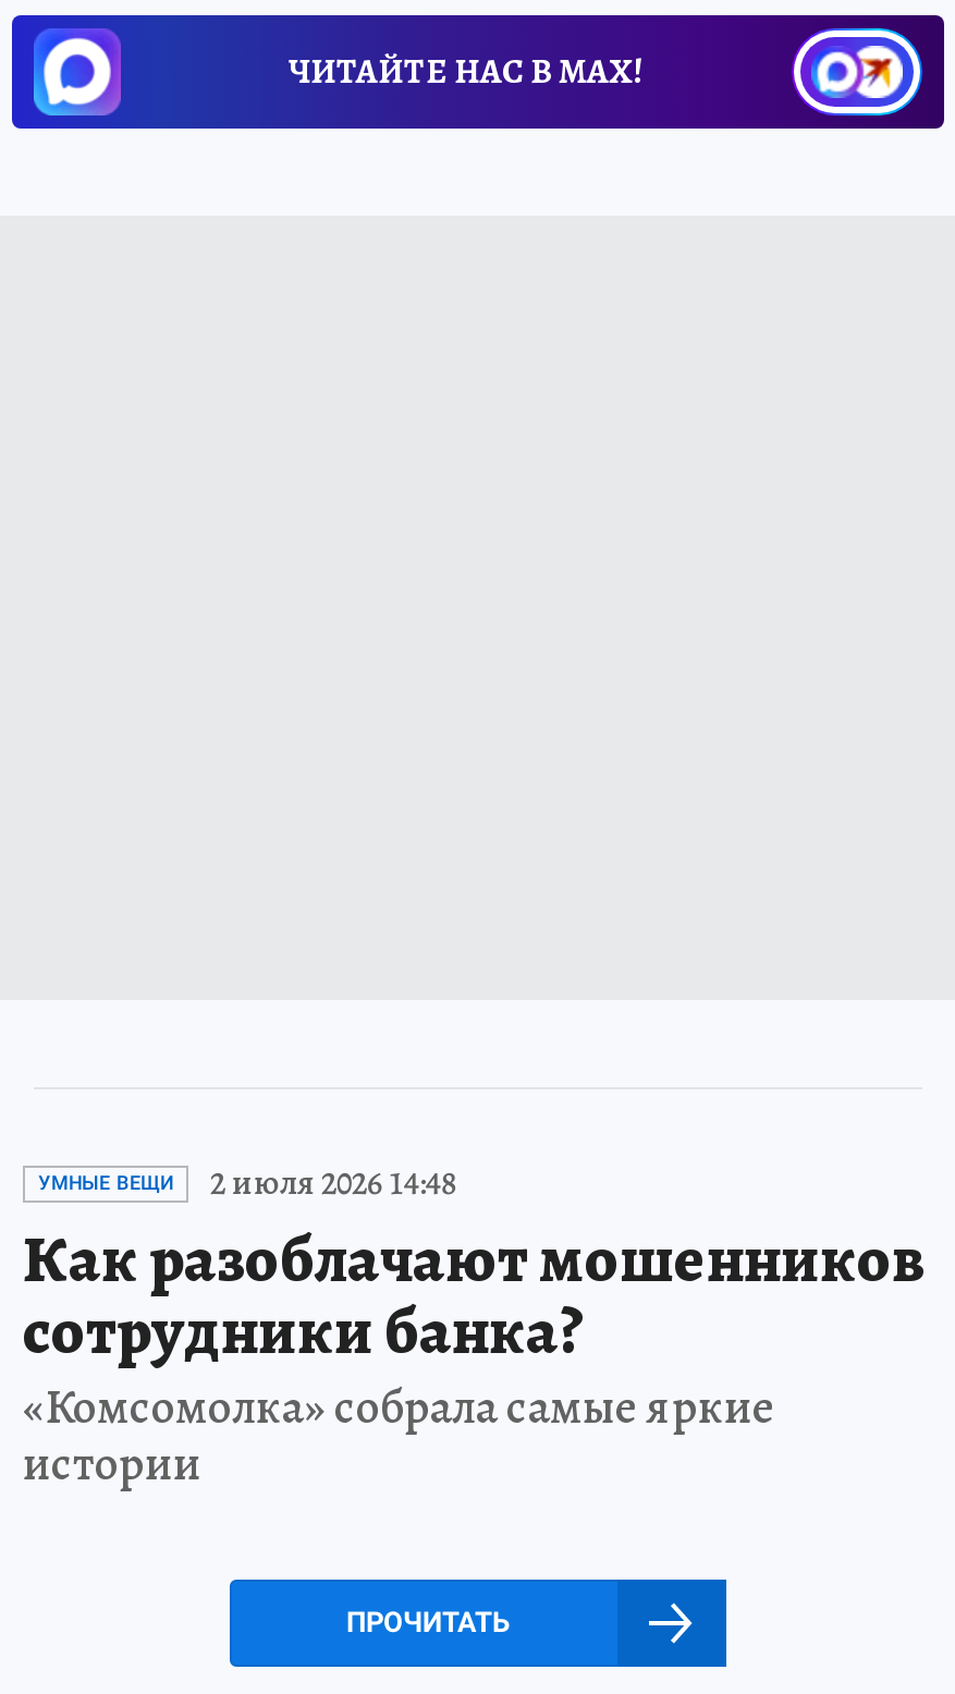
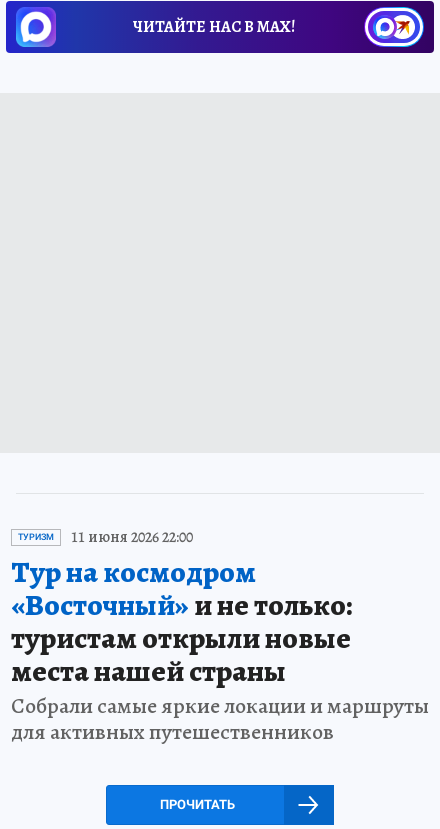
- УМНЫЕ ВЕЩИ
- 2 июля 2026 14:48
- Как разоблачают мошенников
- сотрудники банка?
- «Комсомолка» собрала самые яркие
- истории
+ ТУРИЗМ
+ 11 июня 2026 22:00
+ Тур на космодром
+ «Восточный»и не только:
+ туристам открыли новые
+ места нашей страны
+ Собрали самые яркие локации и маршруты
+ для активных путешественников
